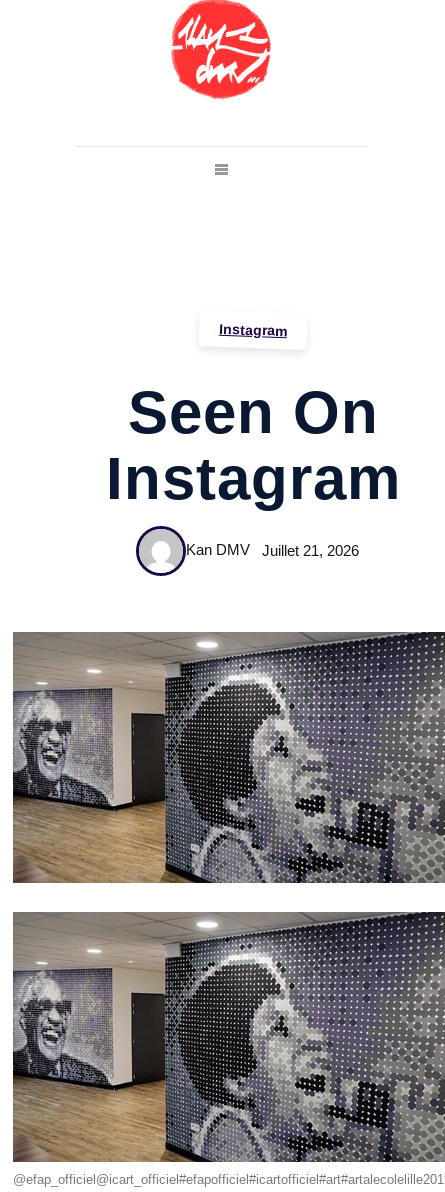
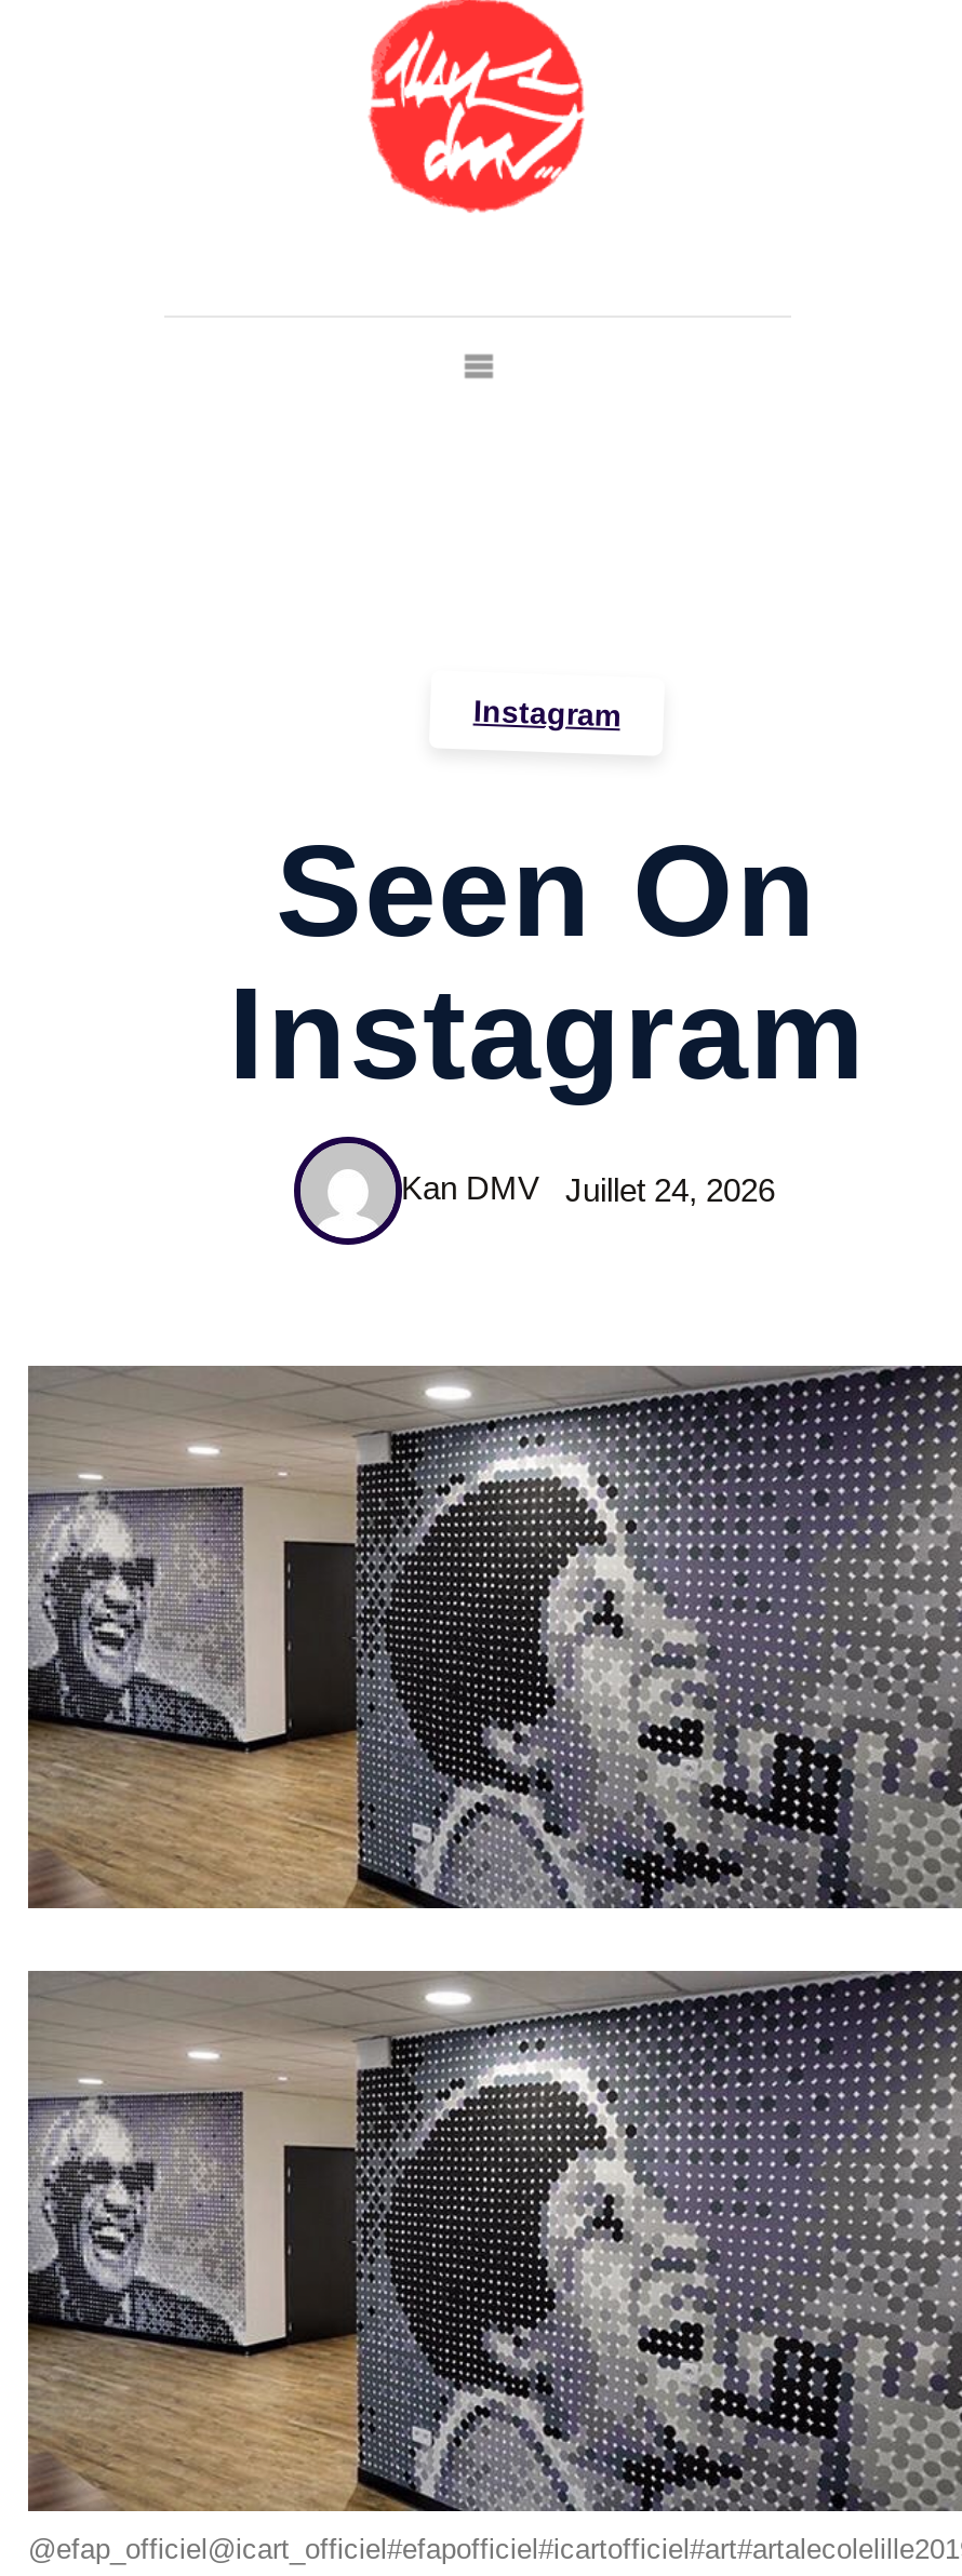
- Kan DMV Juillet 21, 2026
+ Kan DMV Juillet 24, 2026
